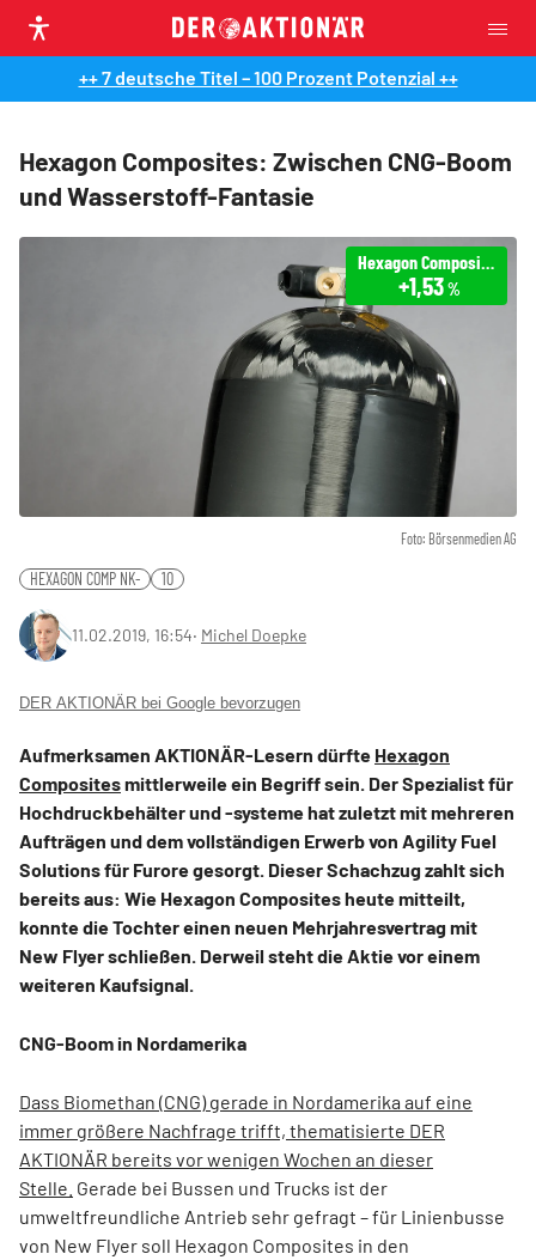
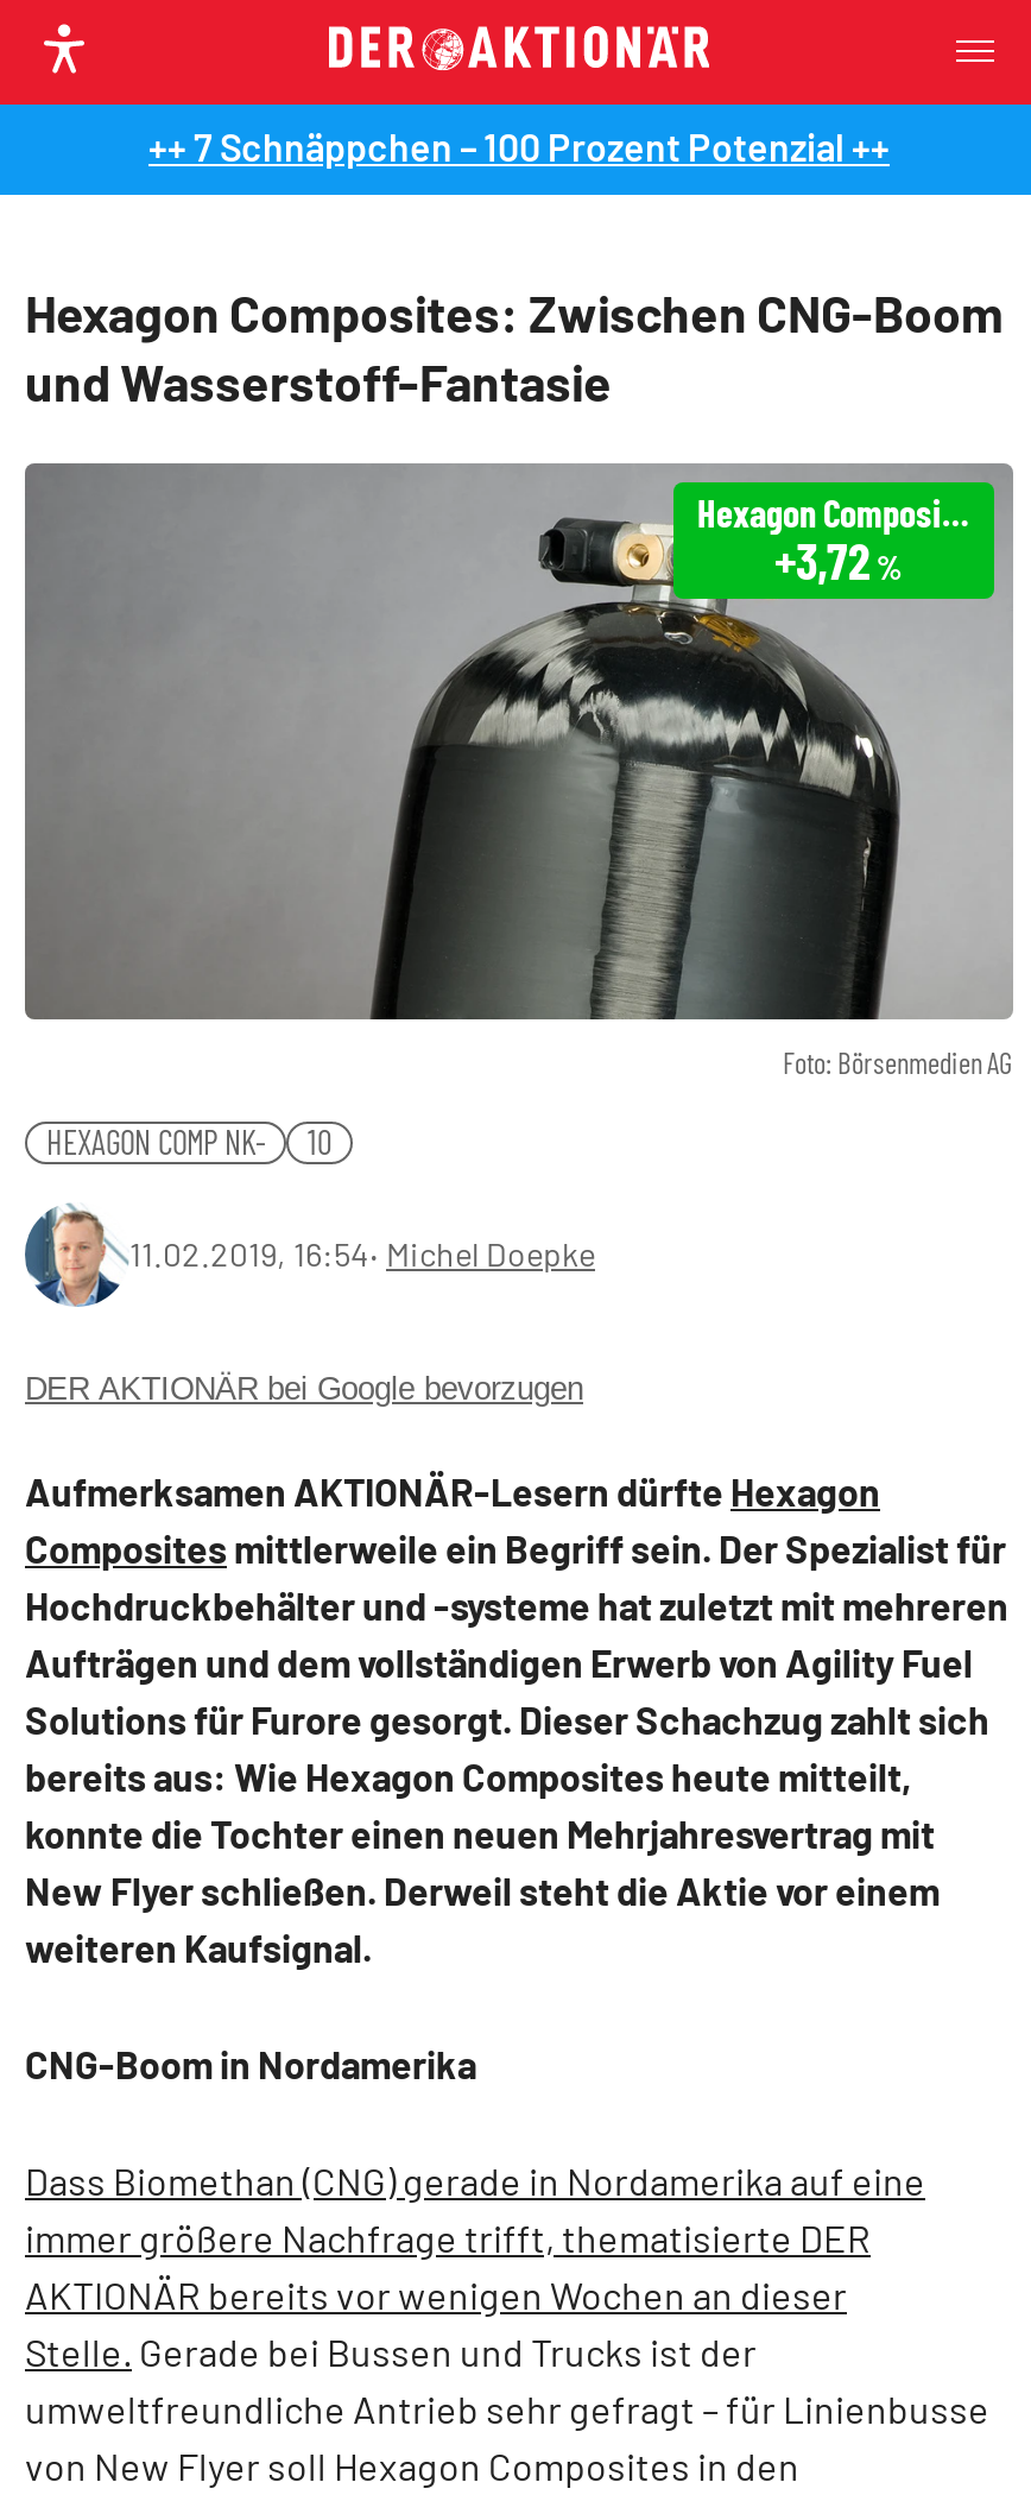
- ++ 7 deutsche Titel – 100 Prozent Potenzial ++
+ ++ 7 Schnäppchen – 100 Prozent Potenzial ++

- +1,53 %
+ +3,72 %
